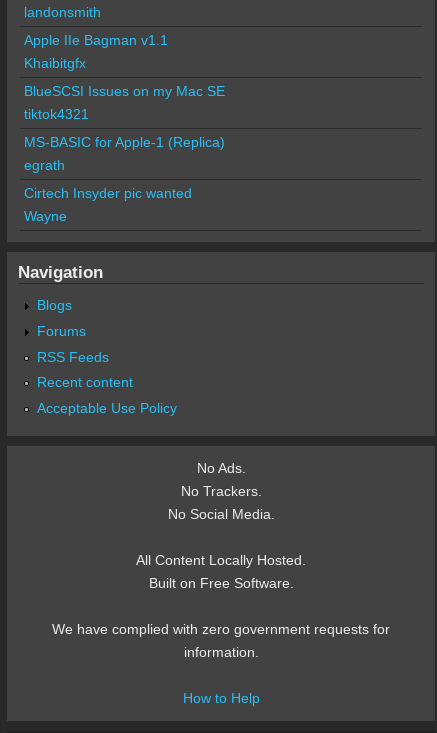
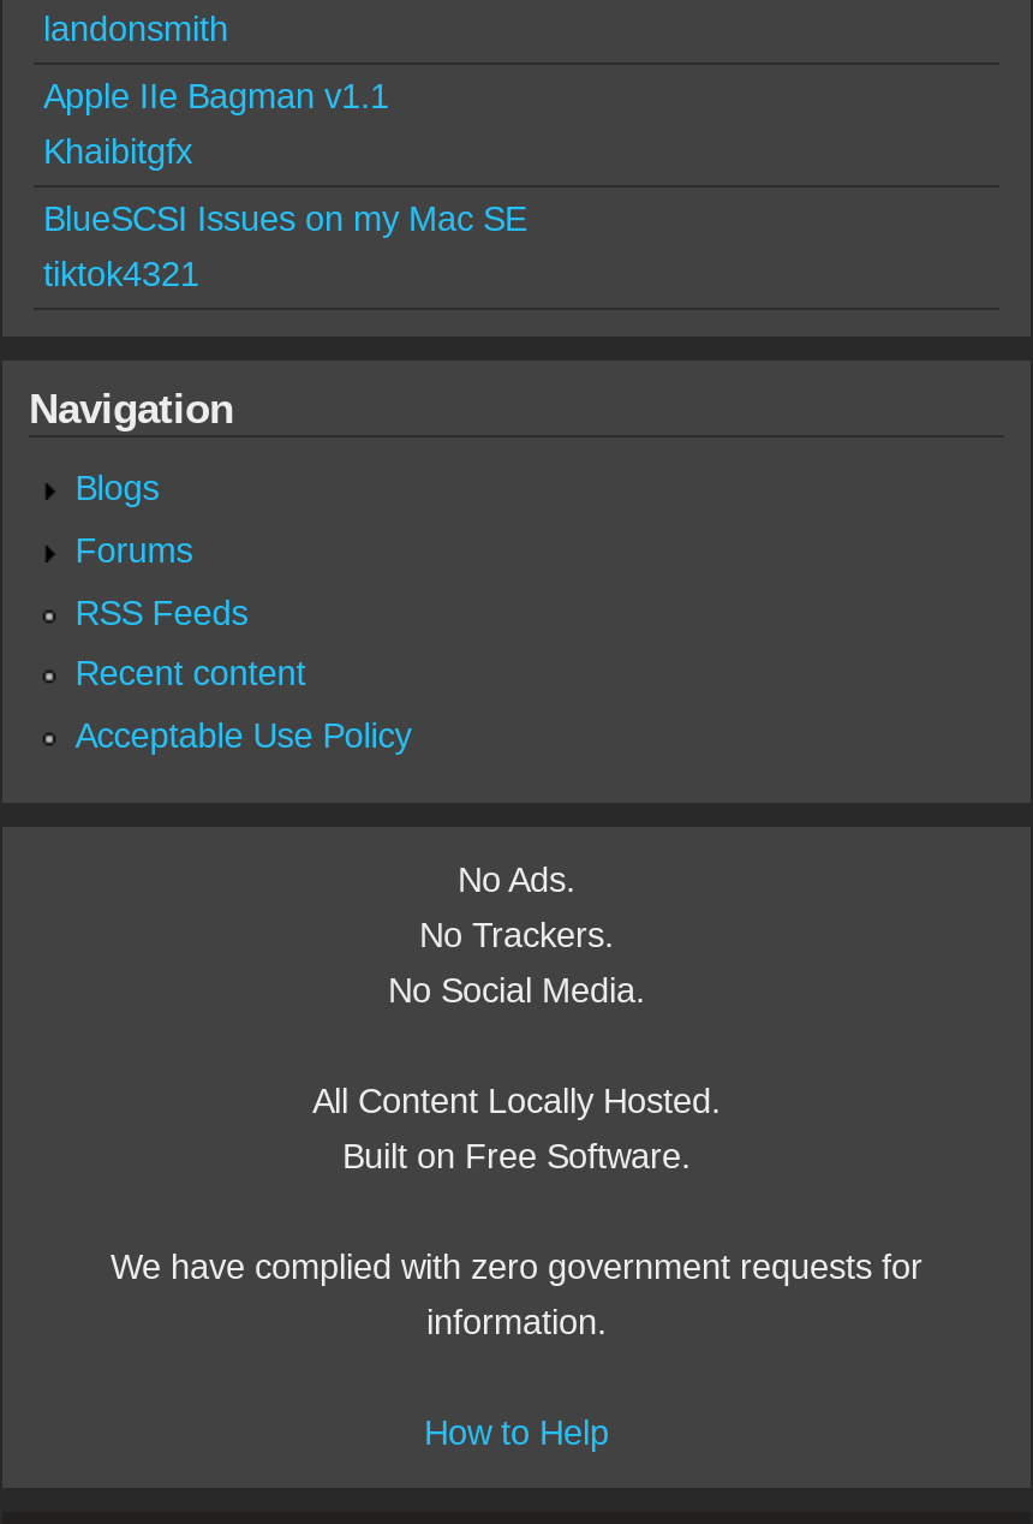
- MS-BASIC for Apple-1 (Replica)
- egrath
- Cirtech Insyder pic wanted
- Wayne
